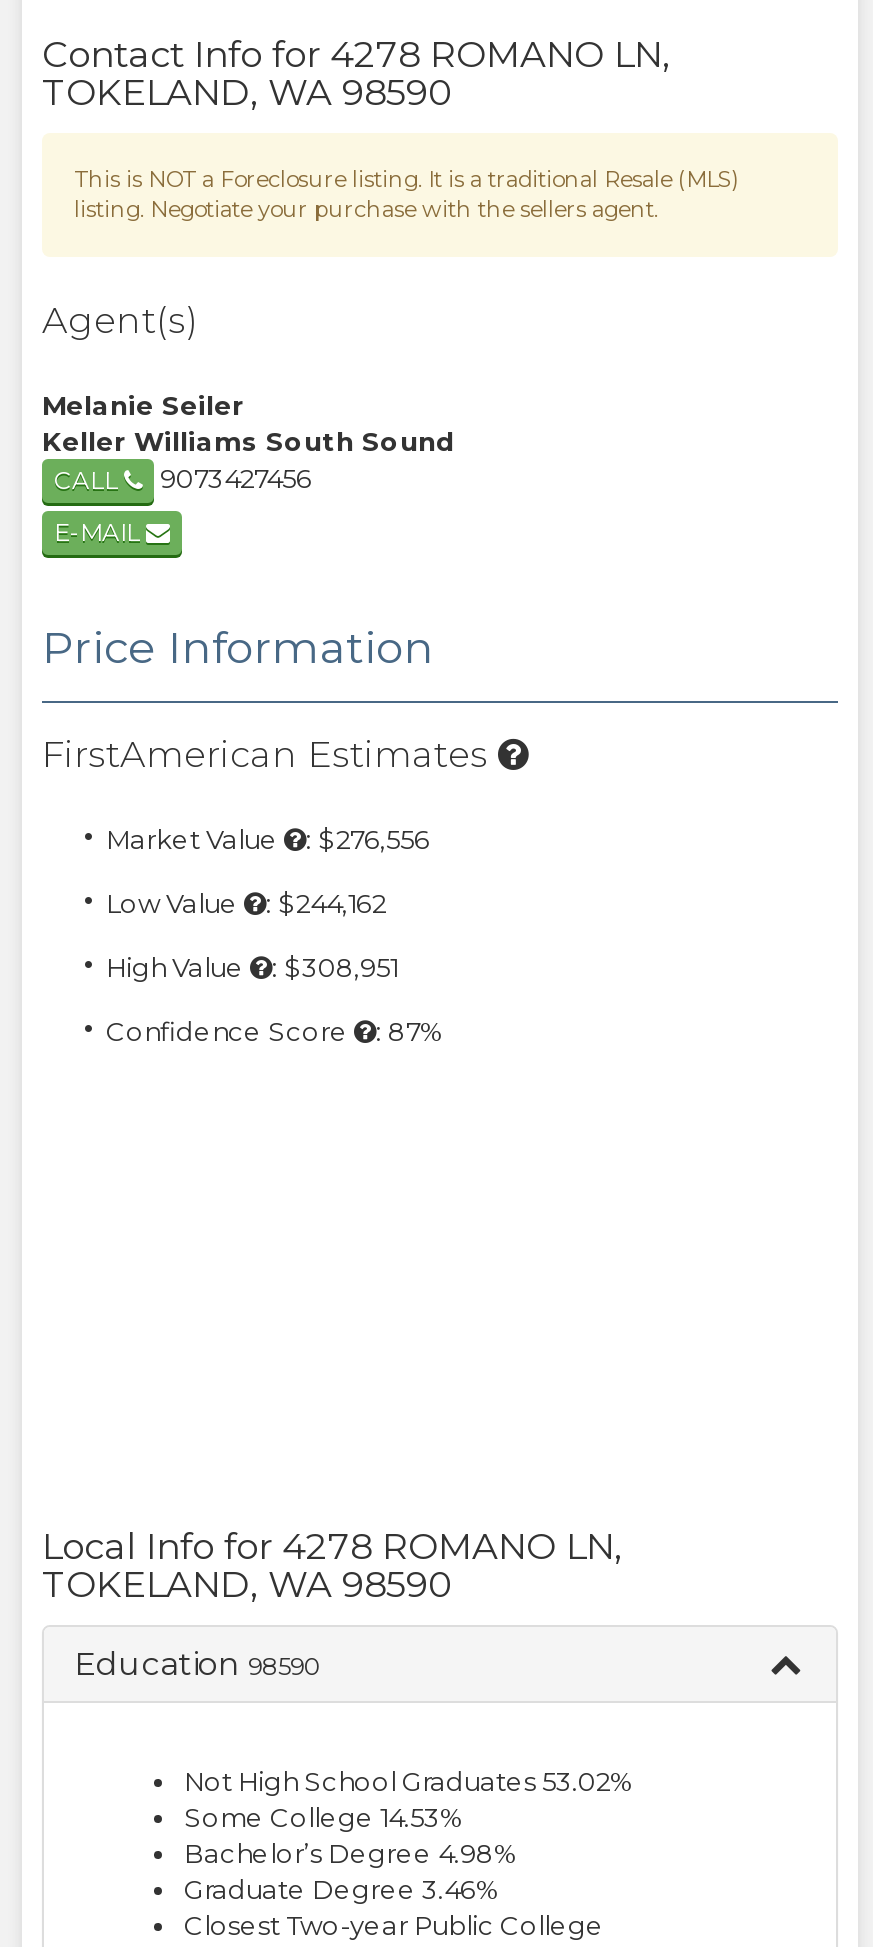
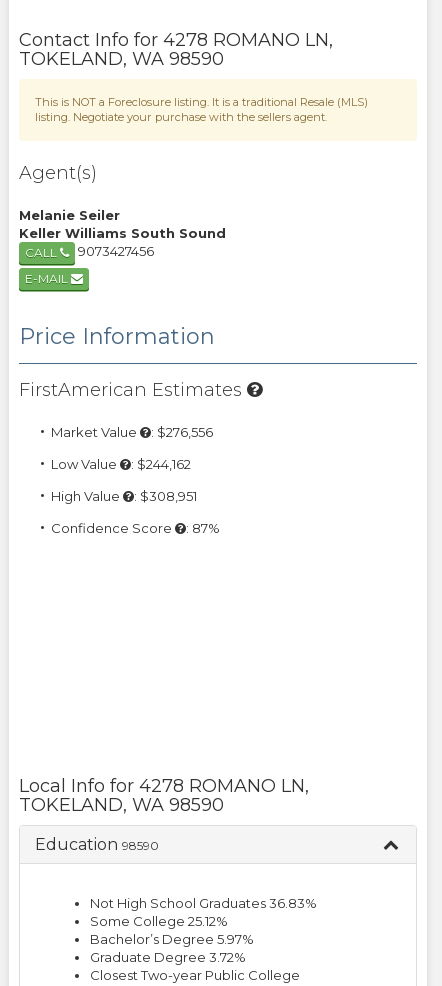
- Not High School Graduates 53.02%
+ Not High School Graduates 36.83%

- Some College 14.53%
+ Some College 25.12%

- Bachelor’s Degree 4.98%
+ Bachelor’s Degree 5.97%

- Graduate Degree 3.46%
+ Graduate Degree 3.72%
